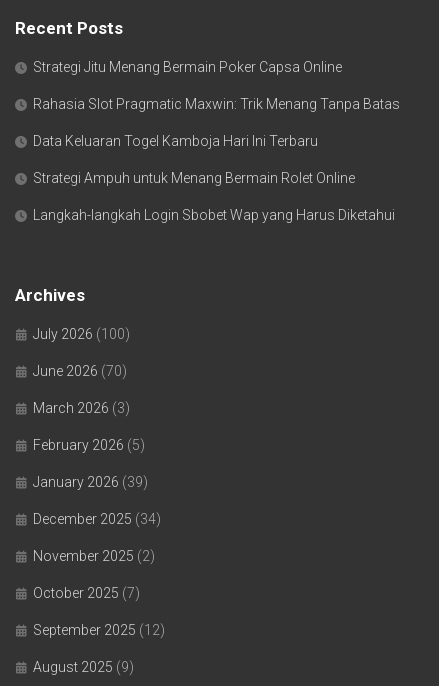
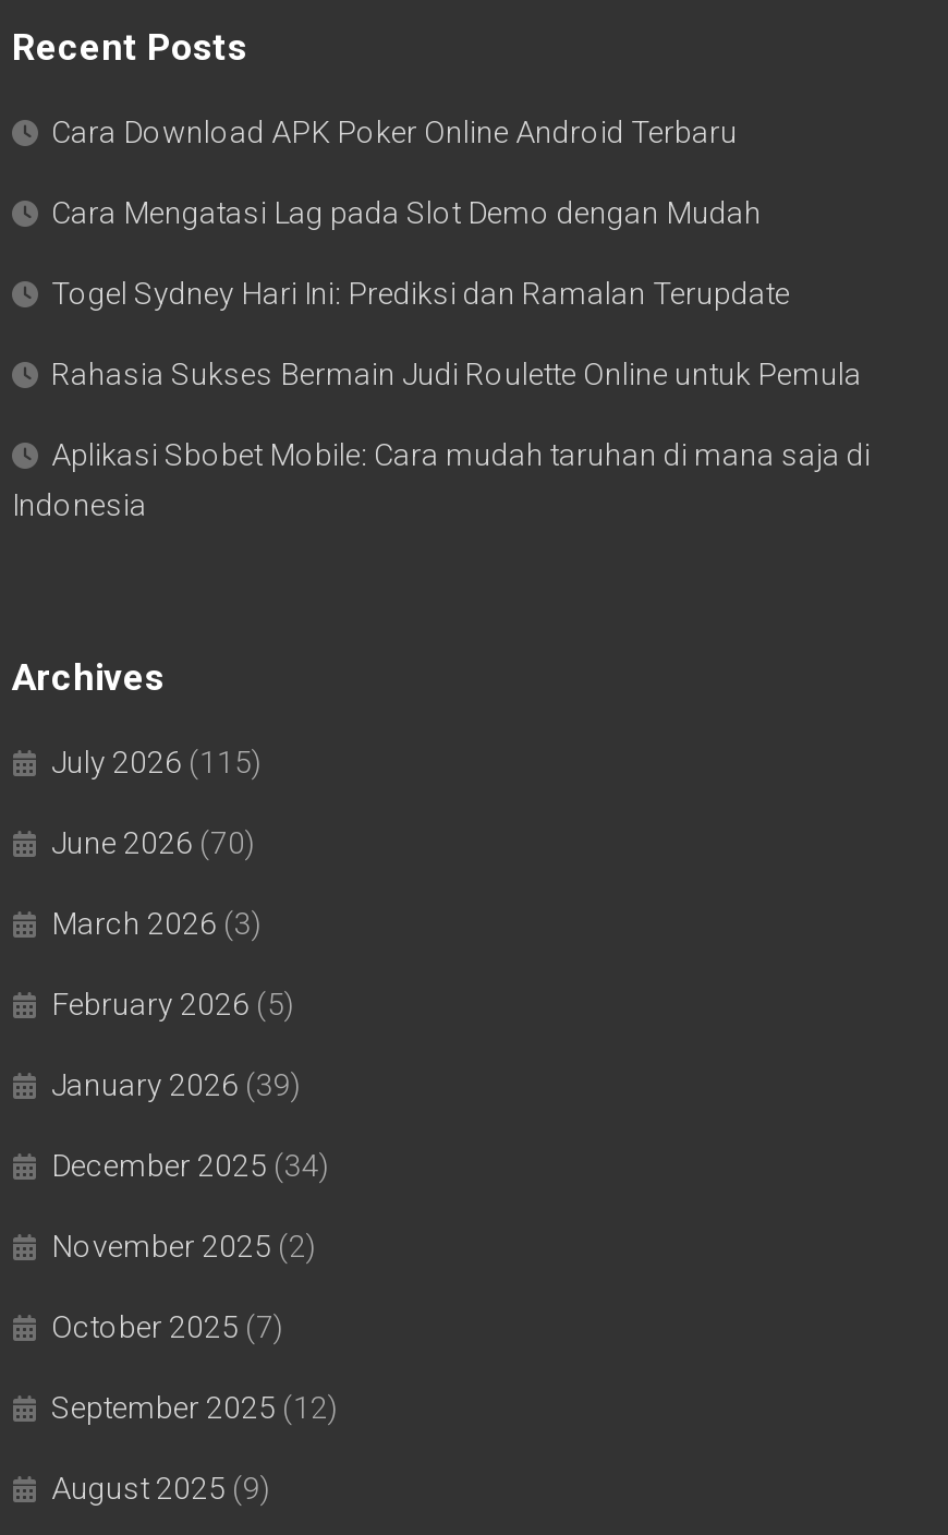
- Strategi Jitu Menang Bermain Poker Capsa Online
+ Cara Download APK Poker Online Android Terbaru

- Rahasia Slot Pragmatic Maxwin: Trik Menang Tanpa Batas
+ Cara Mengatasi Lag pada Slot Demo dengan Mudah

- Data Keluaran Togel Kamboja Hari Ini Terbaru
+ Togel Sydney Hari Ini: Prediksi dan Ramalan Terupdate

- Strategi Ampuh untuk Menang Bermain Rolet Online
+ Rahasia Sukses Bermain Judi Roulette Online untuk Pemula

- Langkah-langkah Login Sbobet Wap yang Harus Diketahui
+ Aplikasi Sbobet Mobile: Cara mudah taruhan di mana saja di
+ Indonesia

- July 2026 (100)
+ July 2026 (115)
